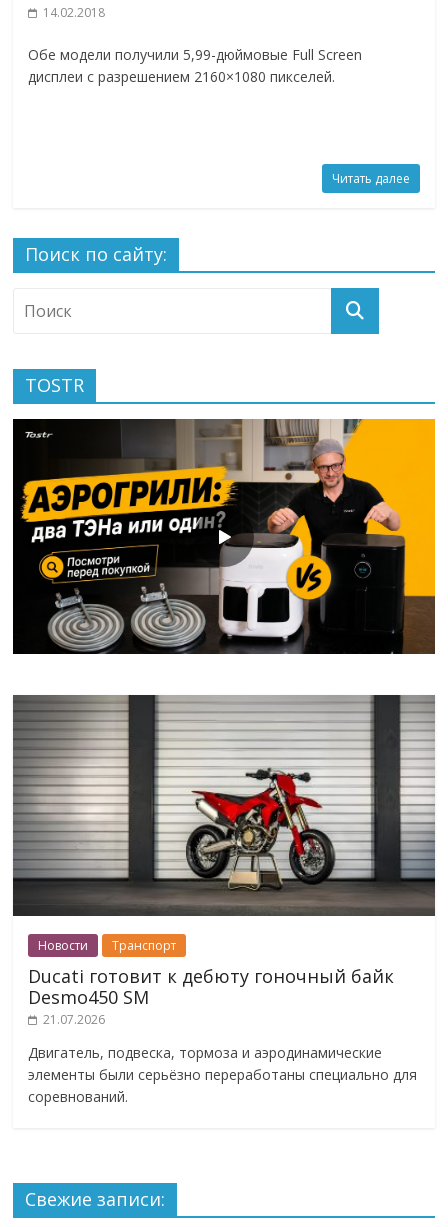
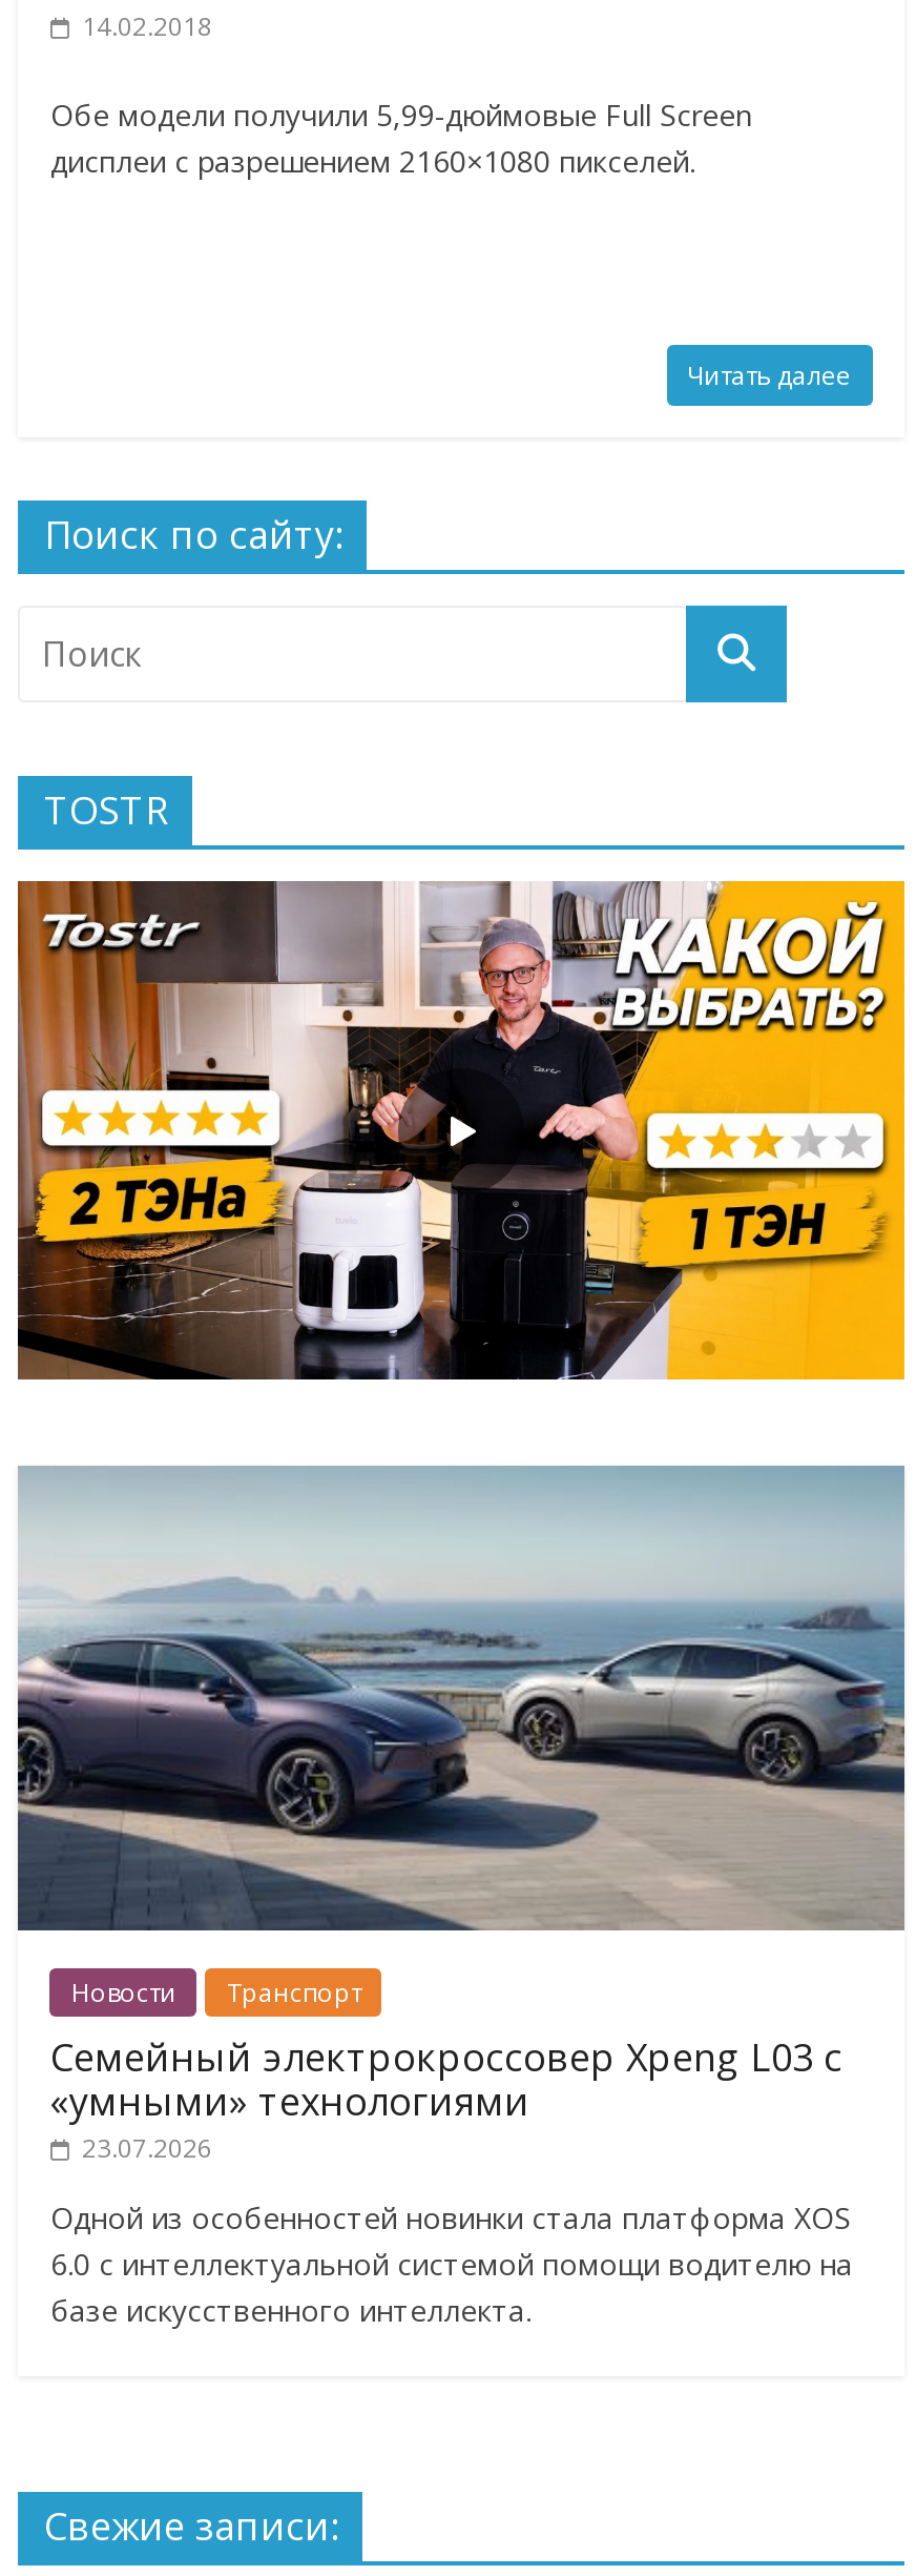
- [image]
+ [image]

- [image]
+ [image]

- Ducati готовит к дебюту гоночный байк
- Desmo450 SM
- 21.07.2026
+ Семейный электрокроссовер Xpeng L03 с
+ «умными» технологиями
+ 23.07.2026

- Двигатель, подвеска, тормоза и аэродинамические
- элементы были серьёзно переработаны специально для
- соревнований.
+ Одной из особенностей новинки стала платформа XOS
+ 6.0 с интеллектуальной системой помощи водителю на
+ базе искусственного интеллекта.
